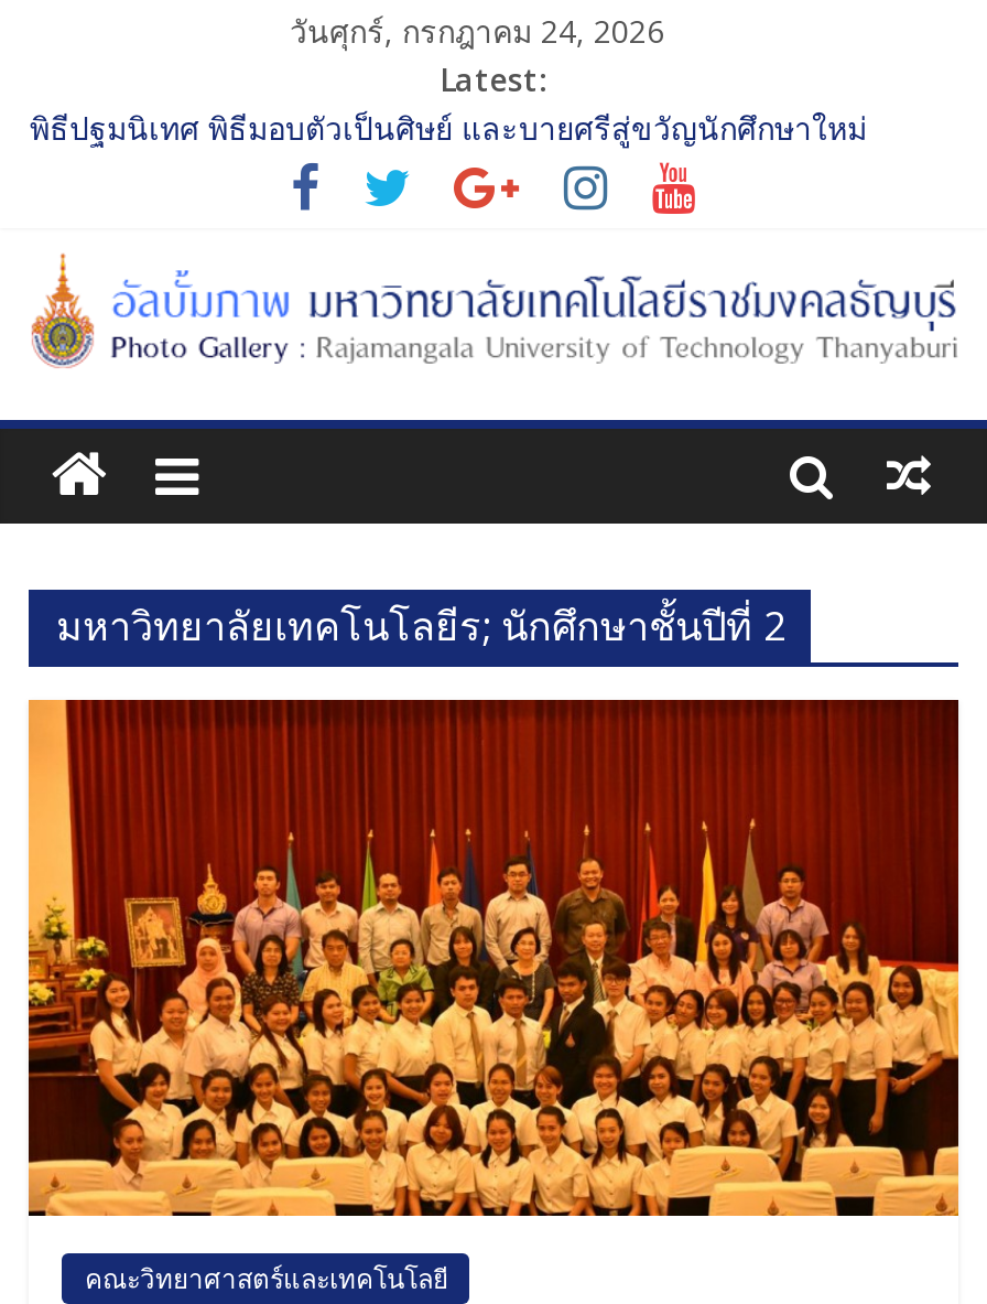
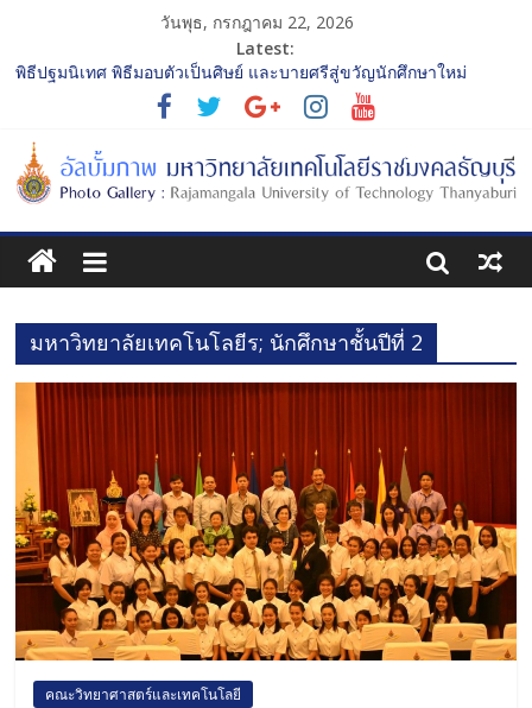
- วันศุกร์, กรกฎาคม 24, 2026
+ วันพุธ, กรกฎาคม 22, 2026
